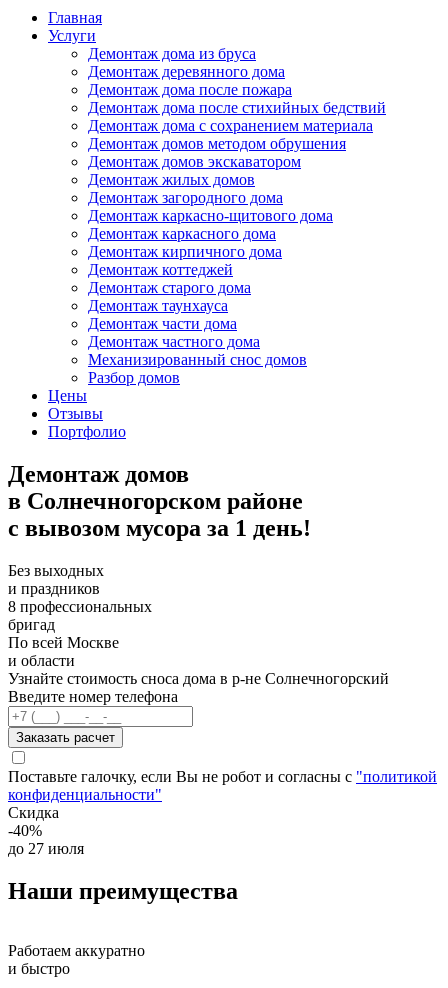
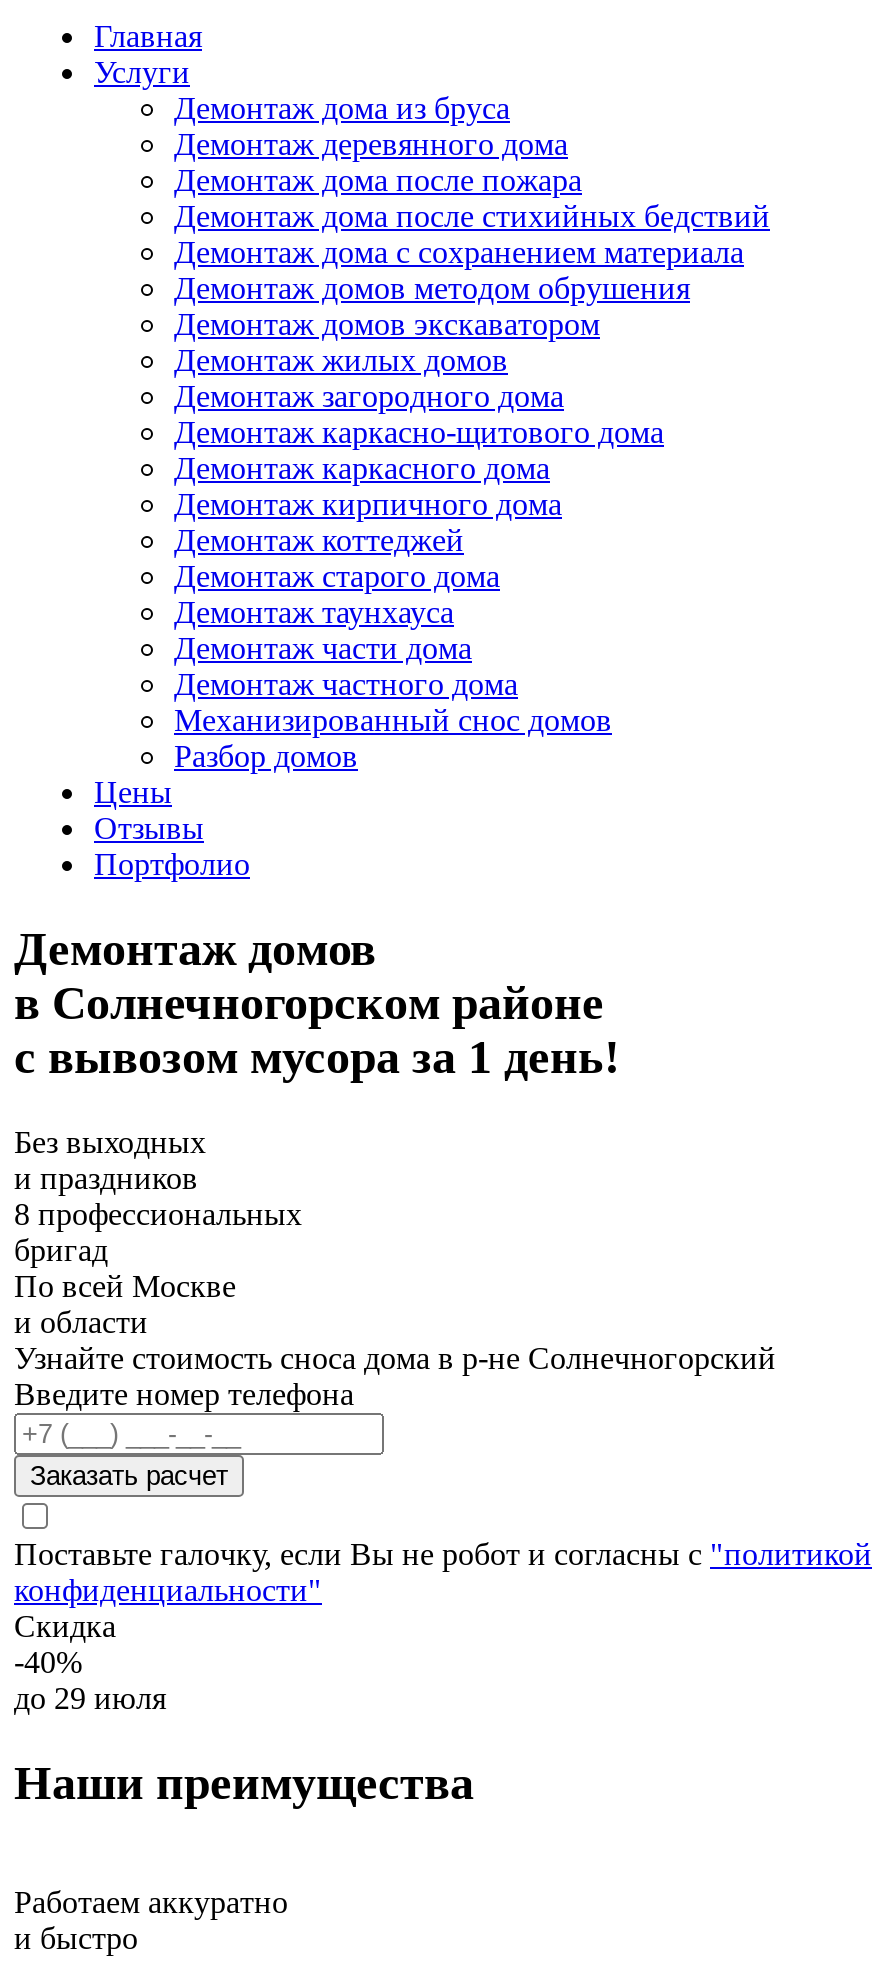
- до 27 июля
+ до 29 июля
